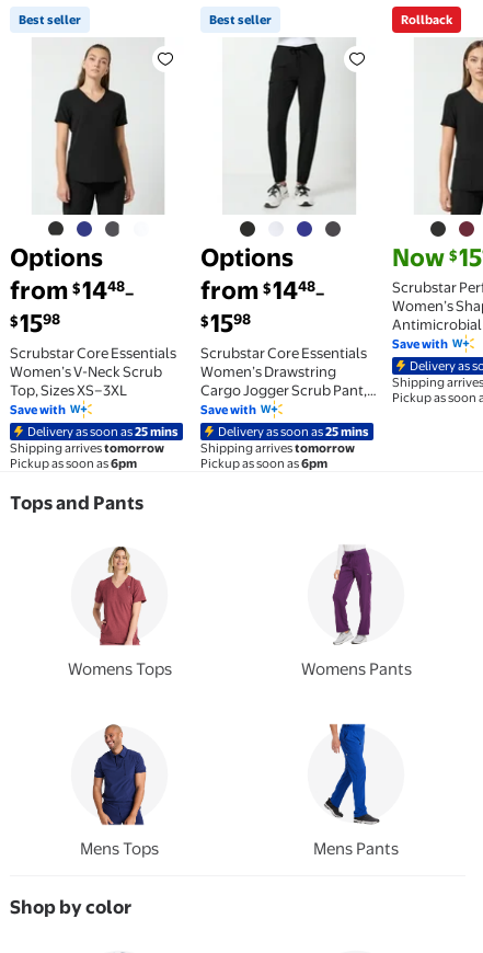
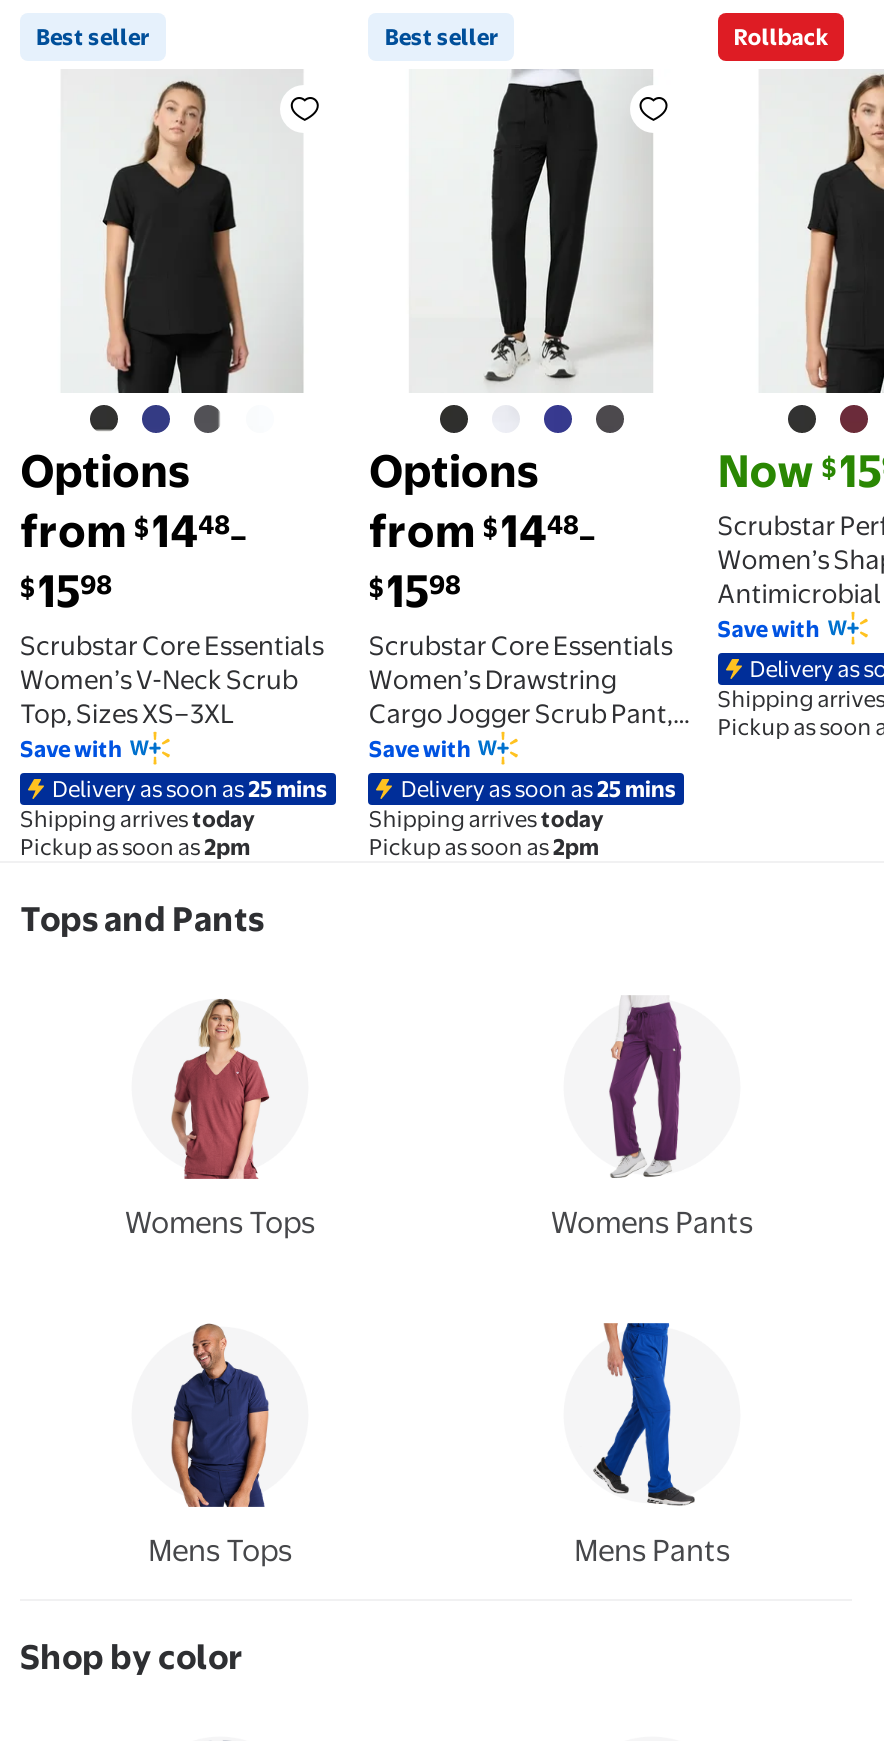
- Shipping arrivestomorrow
+ Shipping arrivestoday

- Shipping arrivestomorrow
+ Shipping arrivestoday

- Pickup as soon as 6pm
+ Pickup as soon as 2pm

- Pickup as soon as6pm
+ Pickup as soon as2pm
